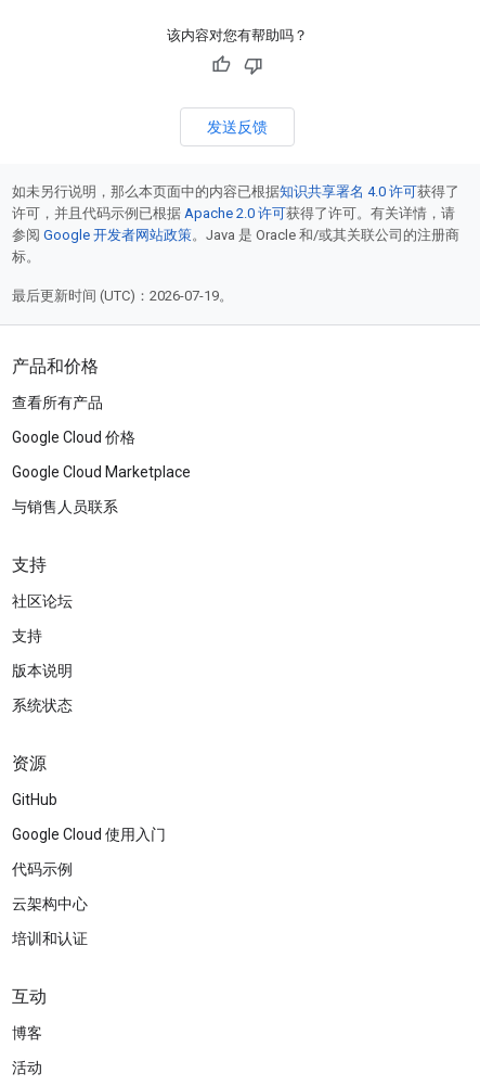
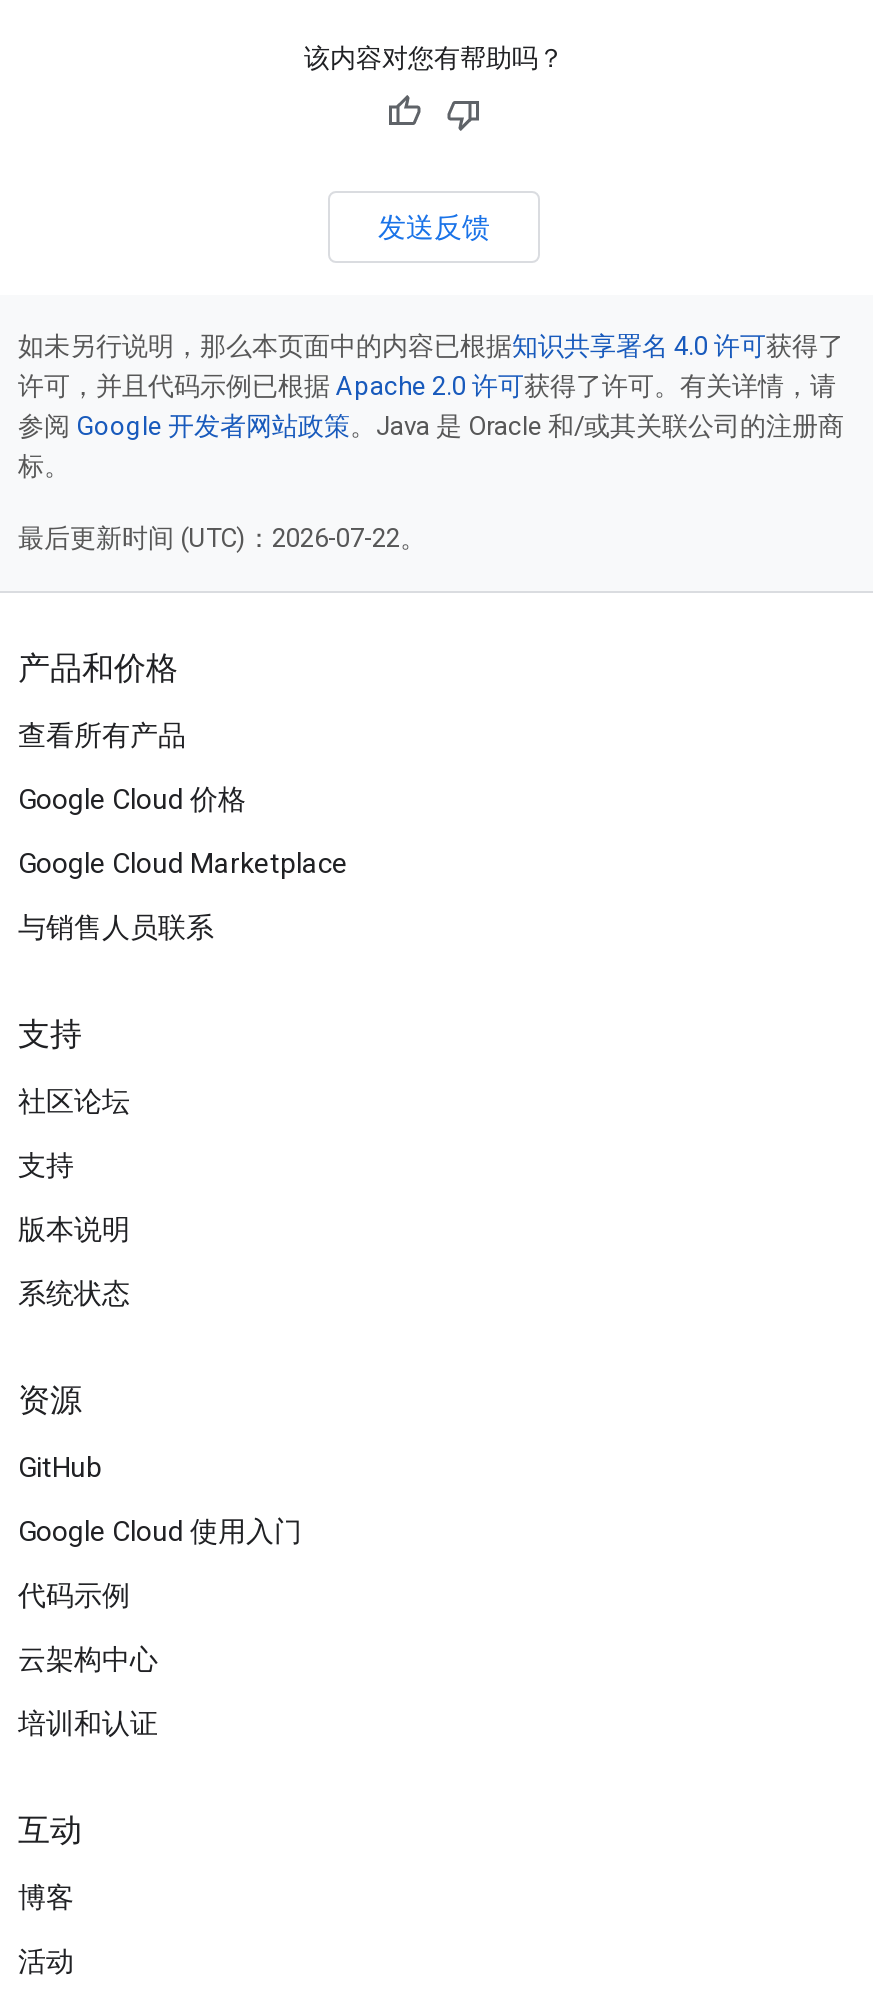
- 最后更新时间 (UTC)：2026-07-19。
+ 最后更新时间 (UTC)：2026-07-22。
